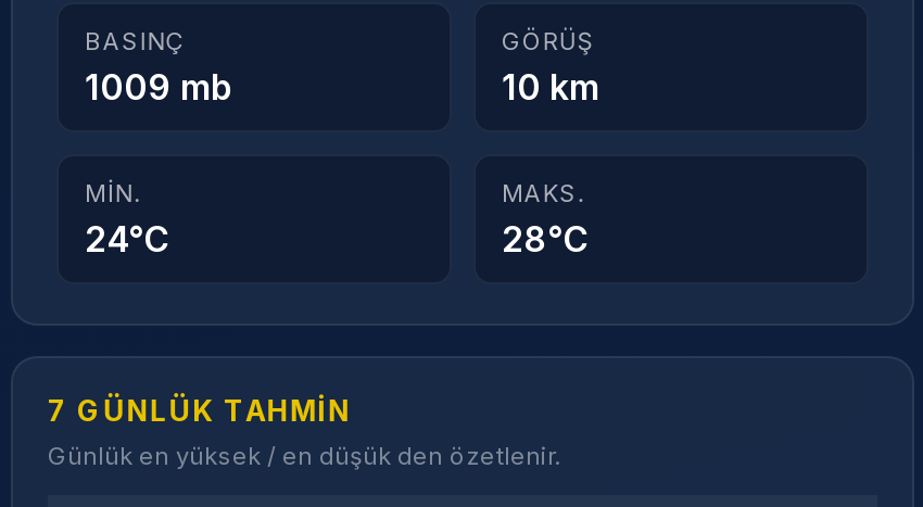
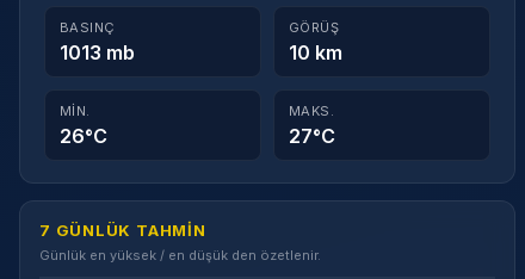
- 1009 mb
+ 1013 mb

- 24°C
+ 26°C

- 28°C
+ 27°C
